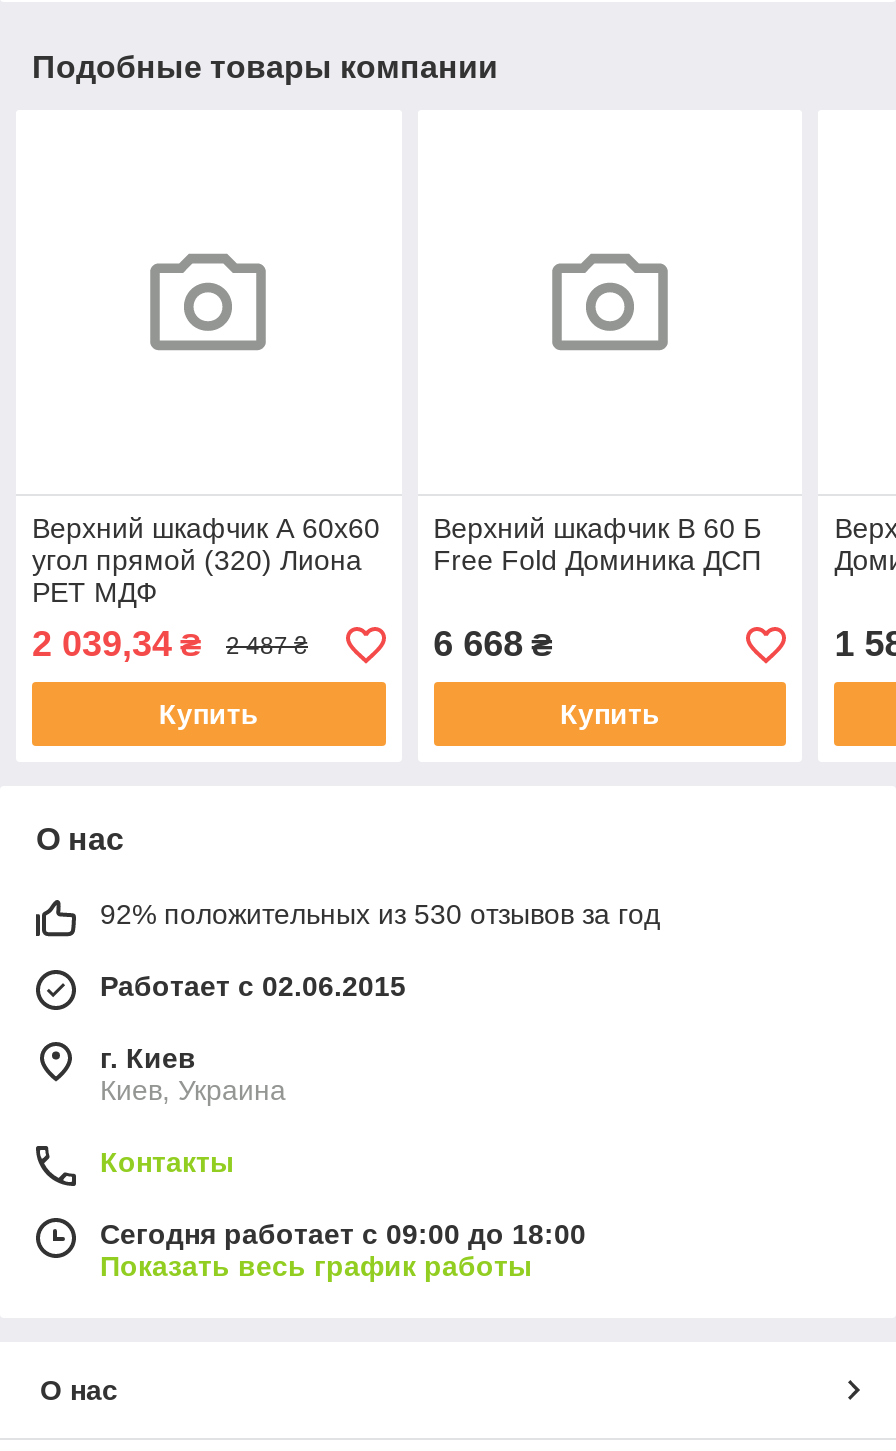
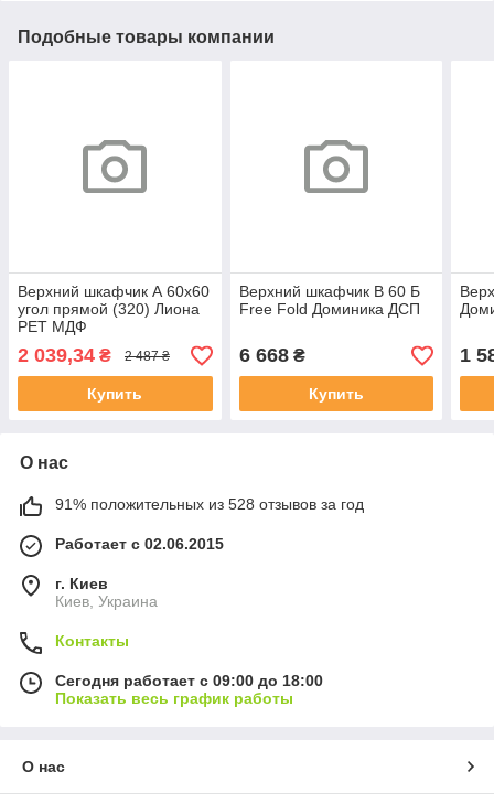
- 92% положительных из 530 отзывов за год
+ 91% положительных из 528 отзывов за год
